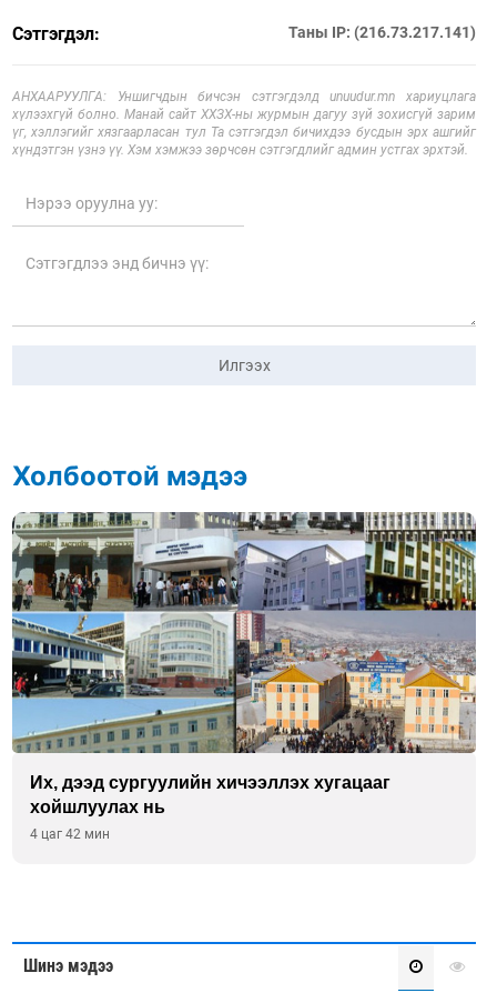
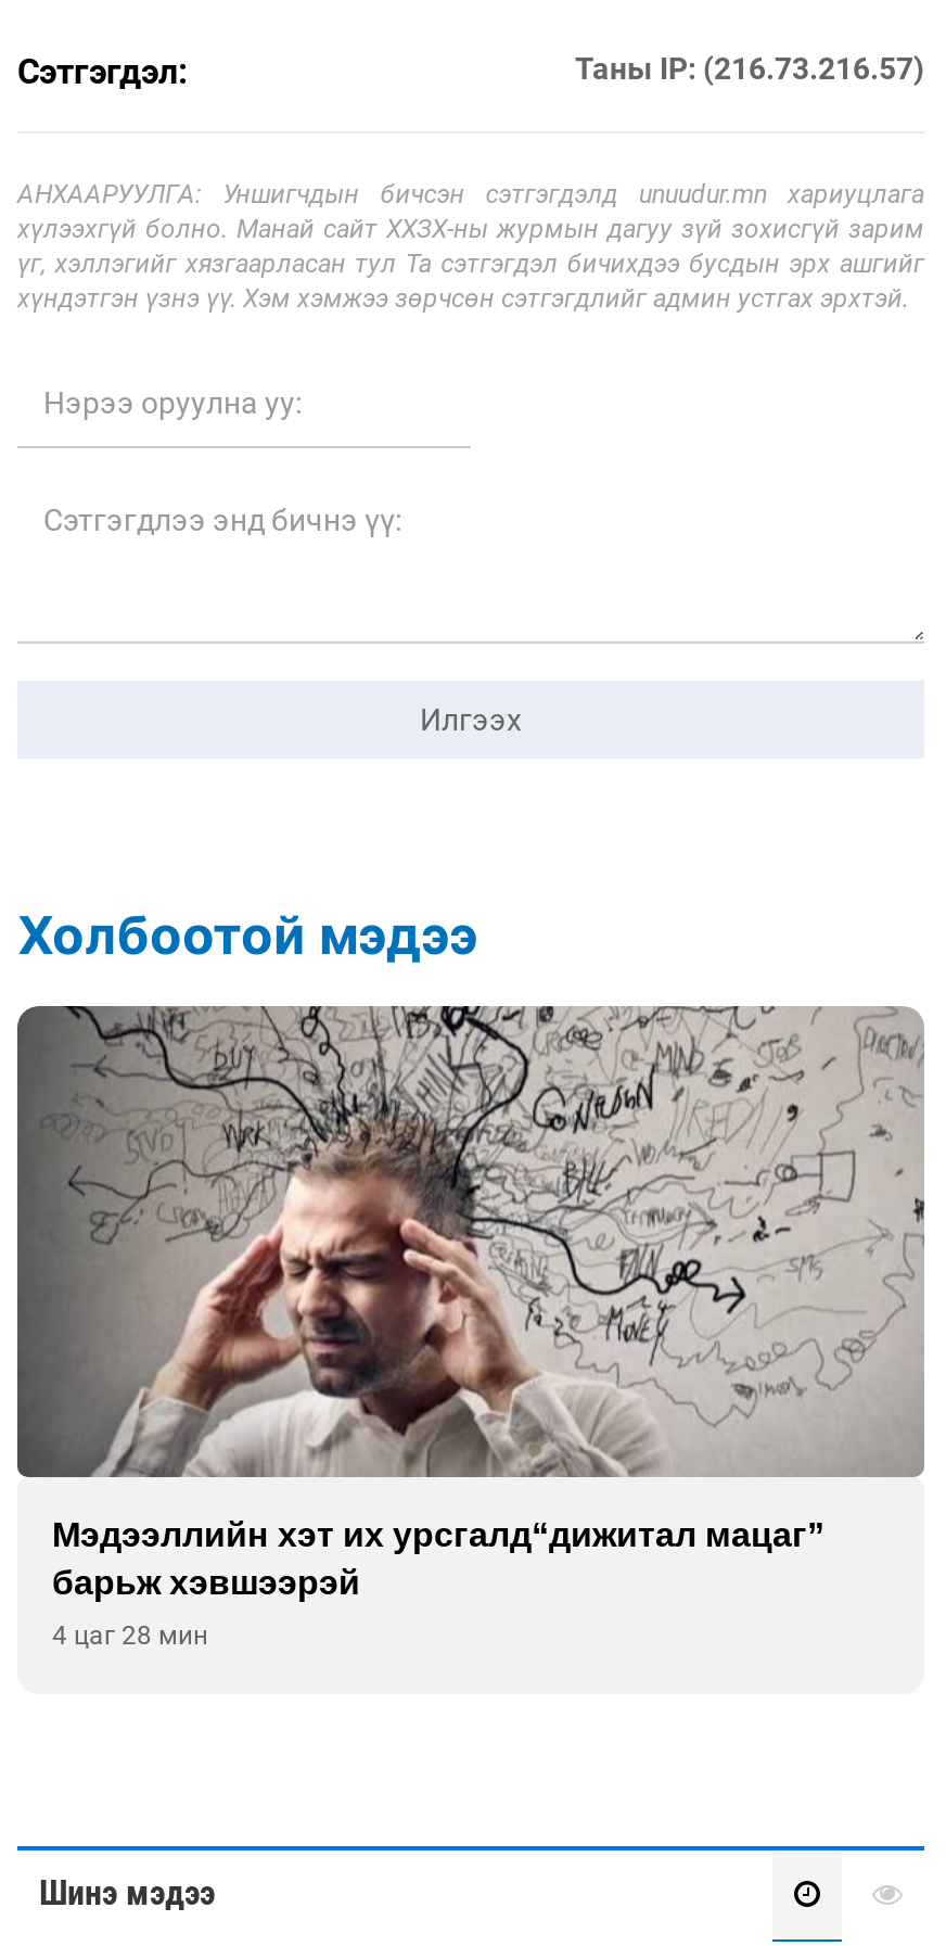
- Таны IP: (216.73.217.141)
+ Таны IP: (216.73.216.57)

- [image]
- Их, дээд сургуулийн хичээллэх хугацааг
- хойшлуулах нь
+ [image]
+ Мэдээллийн хэт их урсгалд“дижитал мацаг”
+ барьж хэвшээрэй

- 4 цаг 42 мин
+ 4 цаг 28 мин
